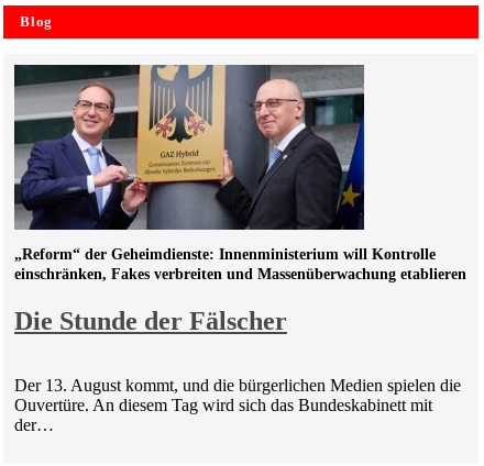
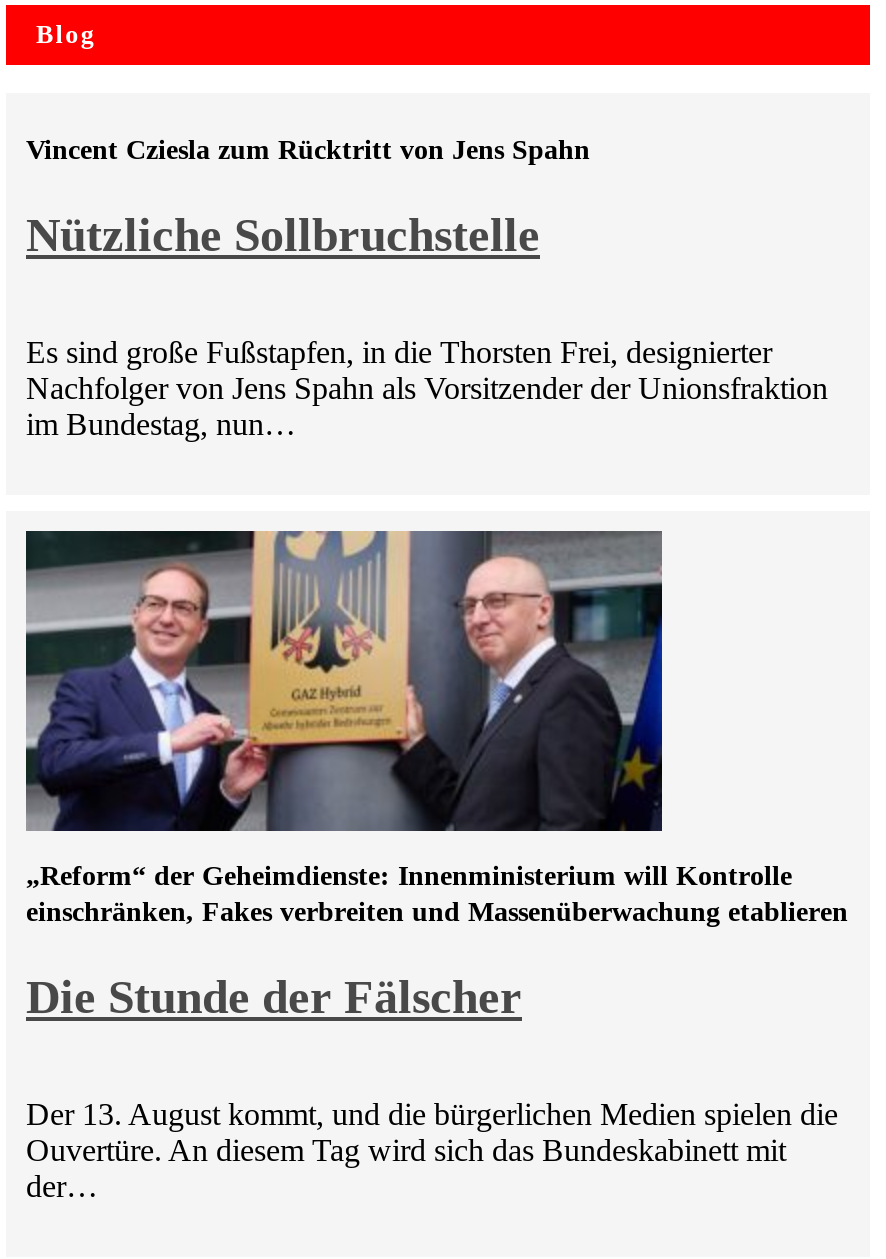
+ Nützliche Sollbruchstelle

+ Vincent Cziesla zum Rücktritt von Jens Spahn

+ Es sind große Fußstapfen, in die Thorsten Frei, designierter
+ Nachfolger von Jens Spahn als Vorsitzender der Unionsfraktion
+ im Bundestag, nun…
